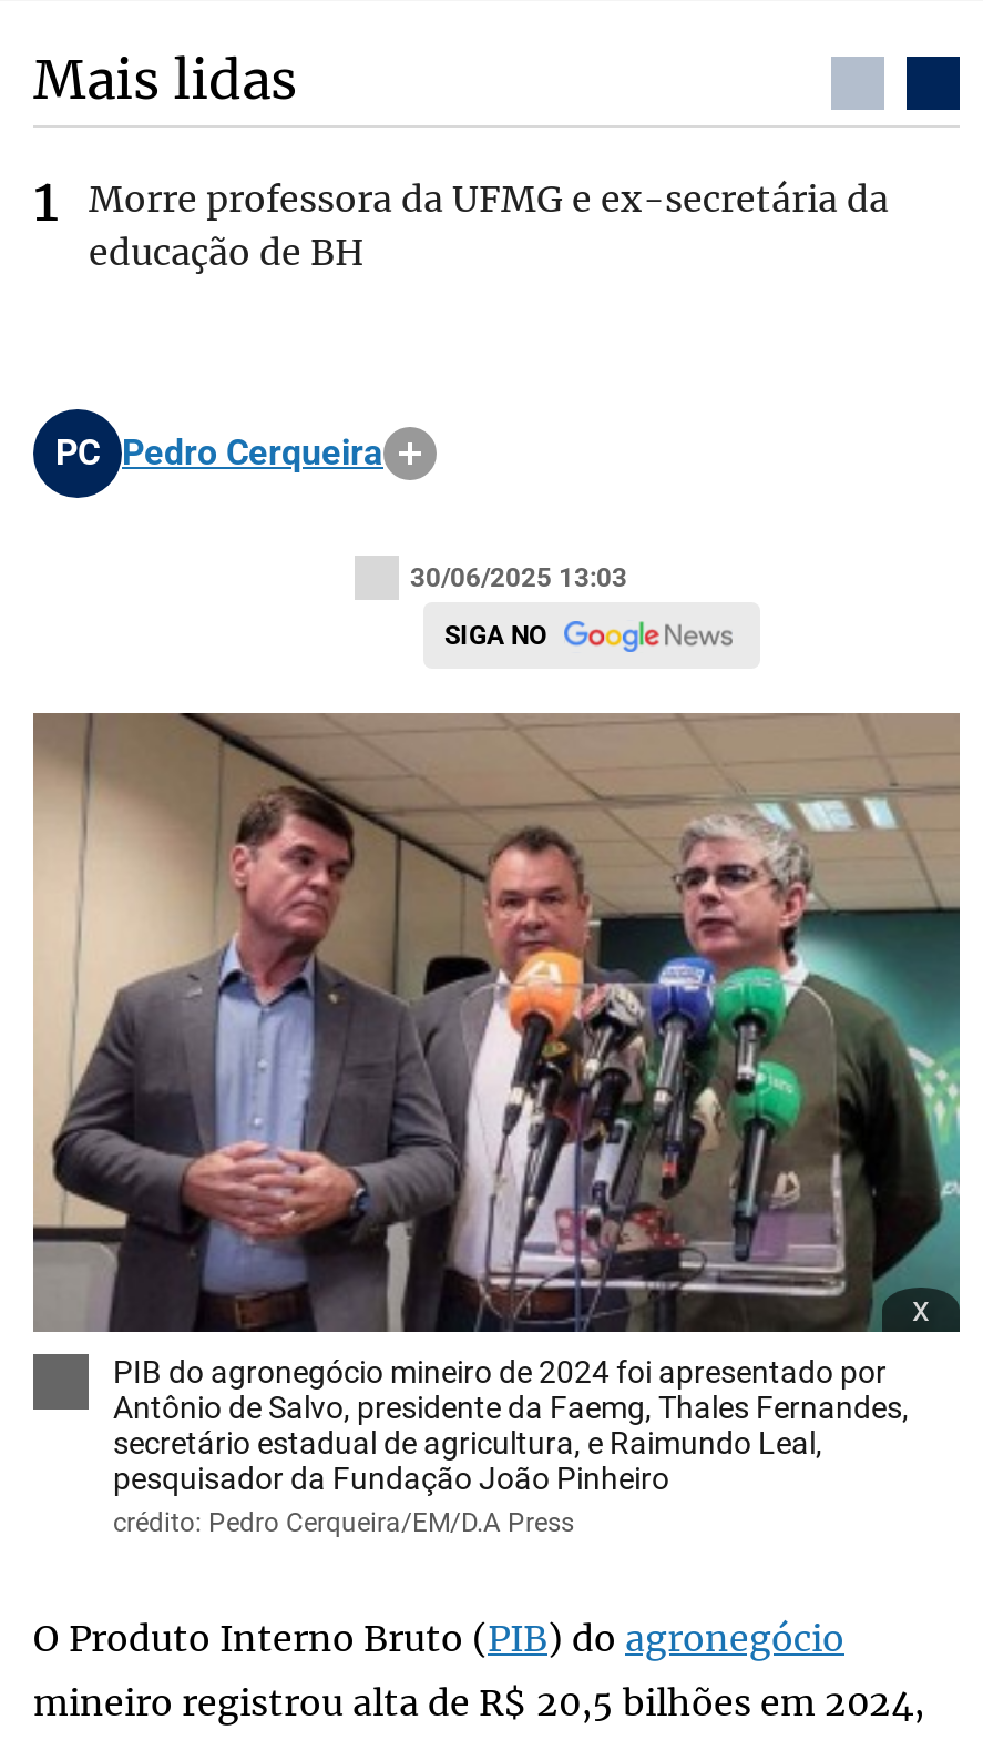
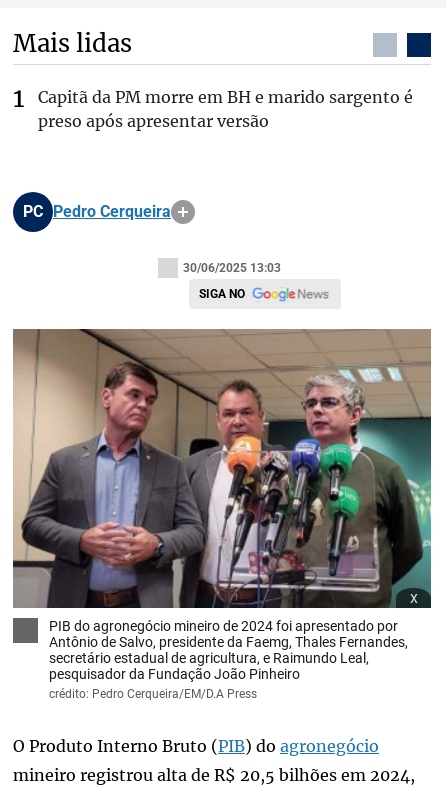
- Morre professora da UFMG e ex-secretária da
- educação de BH
+ Capitã da PM morre em BH e marido sargento é
+ preso após apresentar versão
